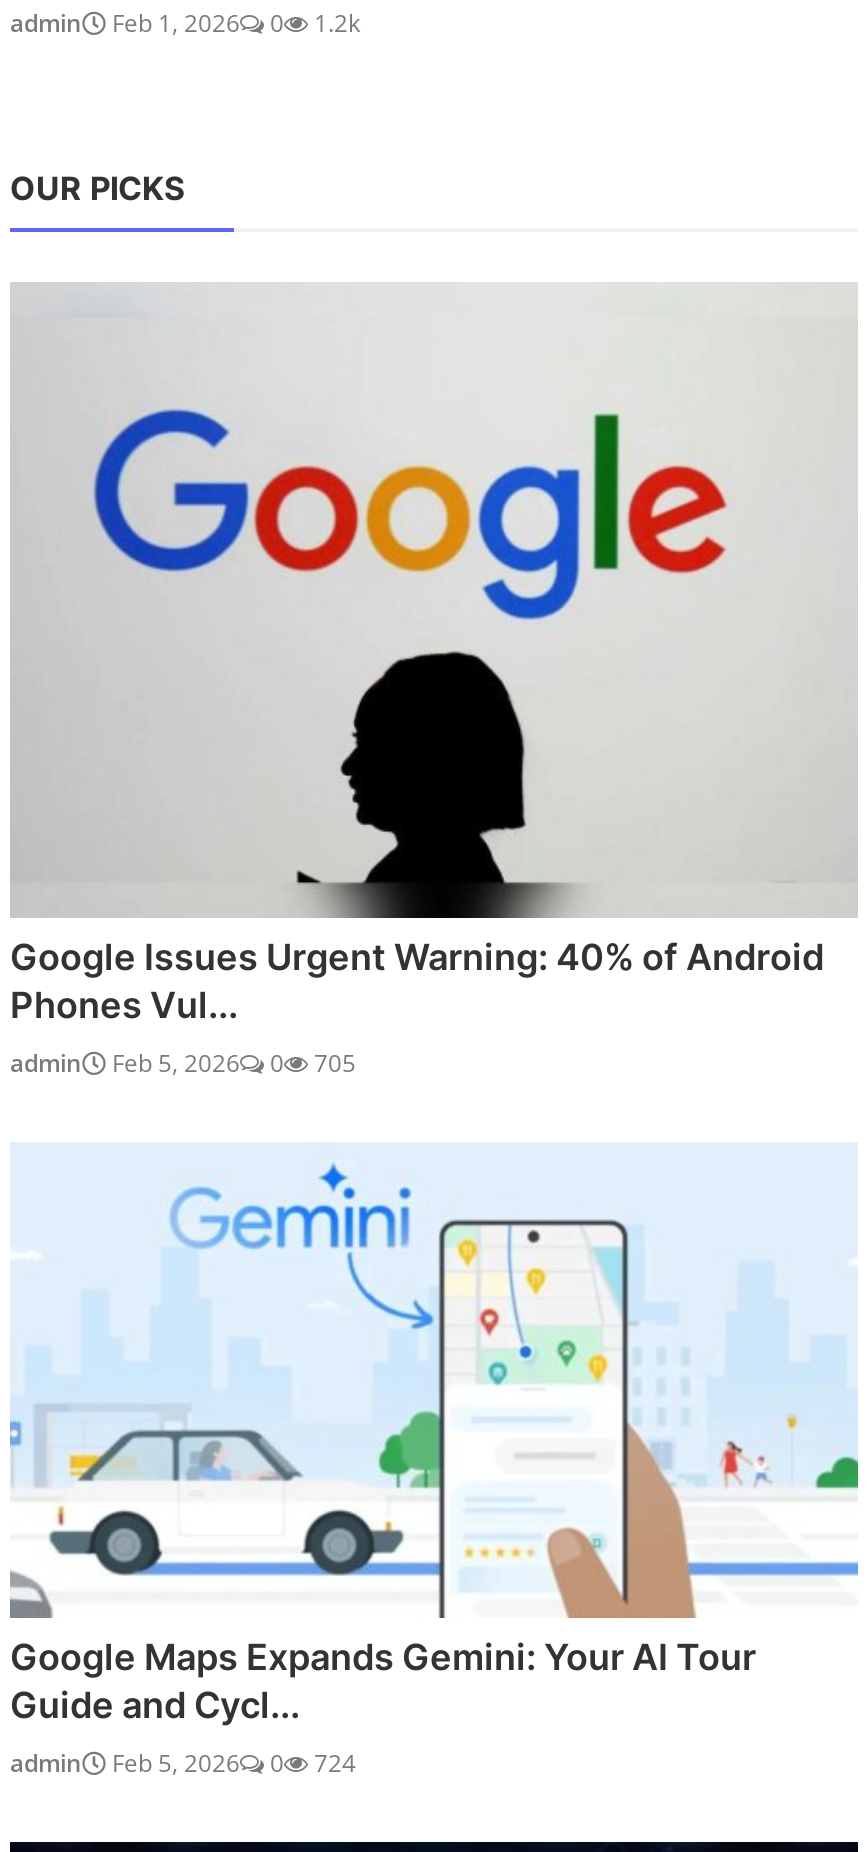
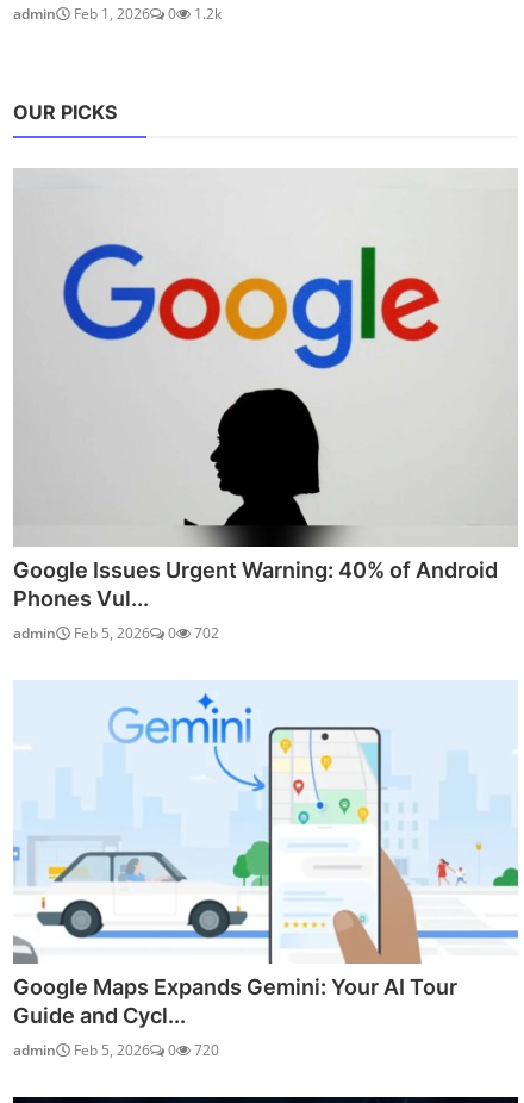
- admin Feb 5, 2026 0 705
+ admin Feb 5, 2026 0 702

- admin Feb 5, 2026 0 724
+ admin Feb 5, 2026 0 720
